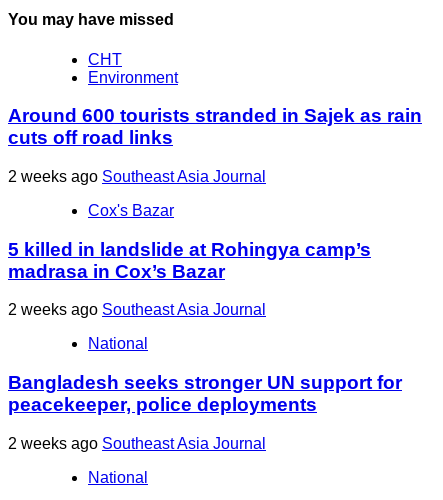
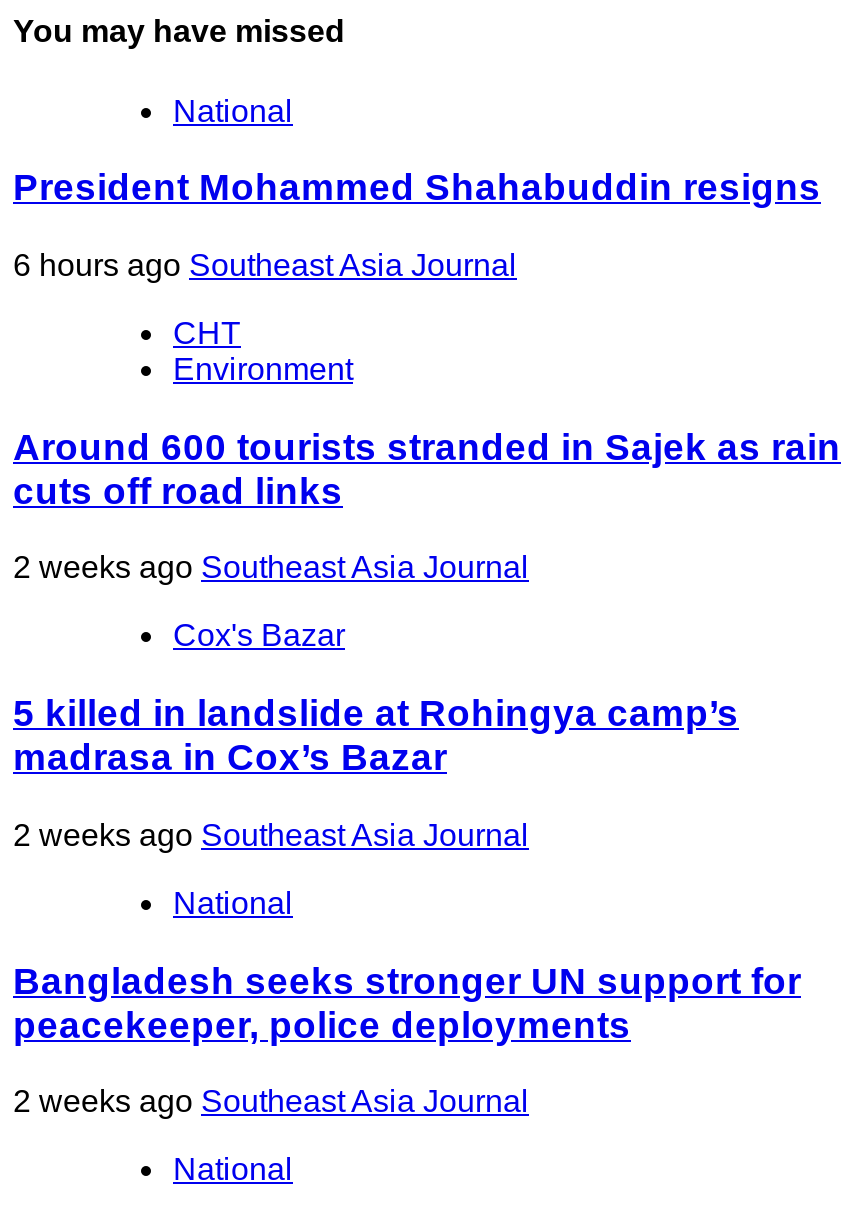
+ National
+ President Mohammed Shahabuddin resigns
+ 6 hours ago Southeast Asia Journal
